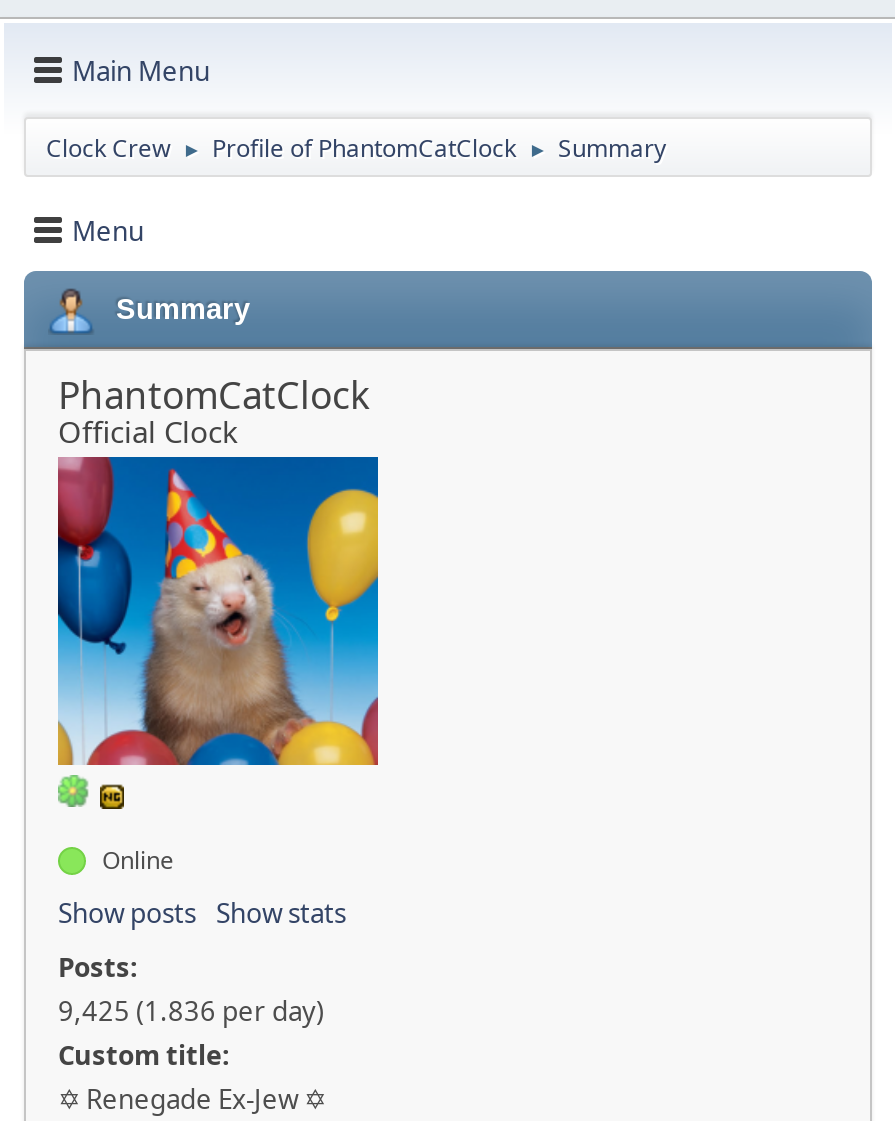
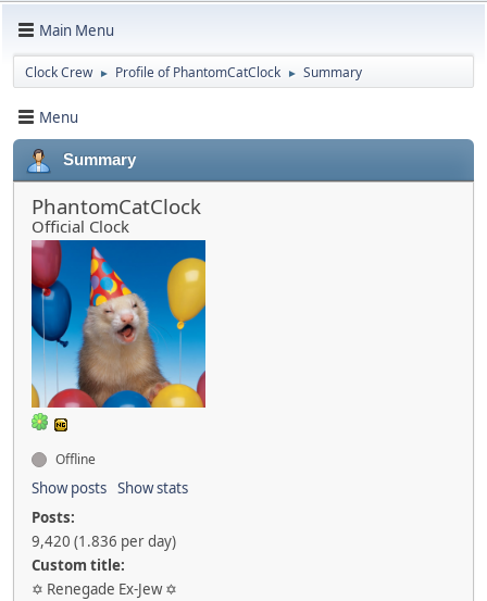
- Online
+ Offline

- 9,425 (1.836 per day)
+ 9,420 (1.836 per day)
